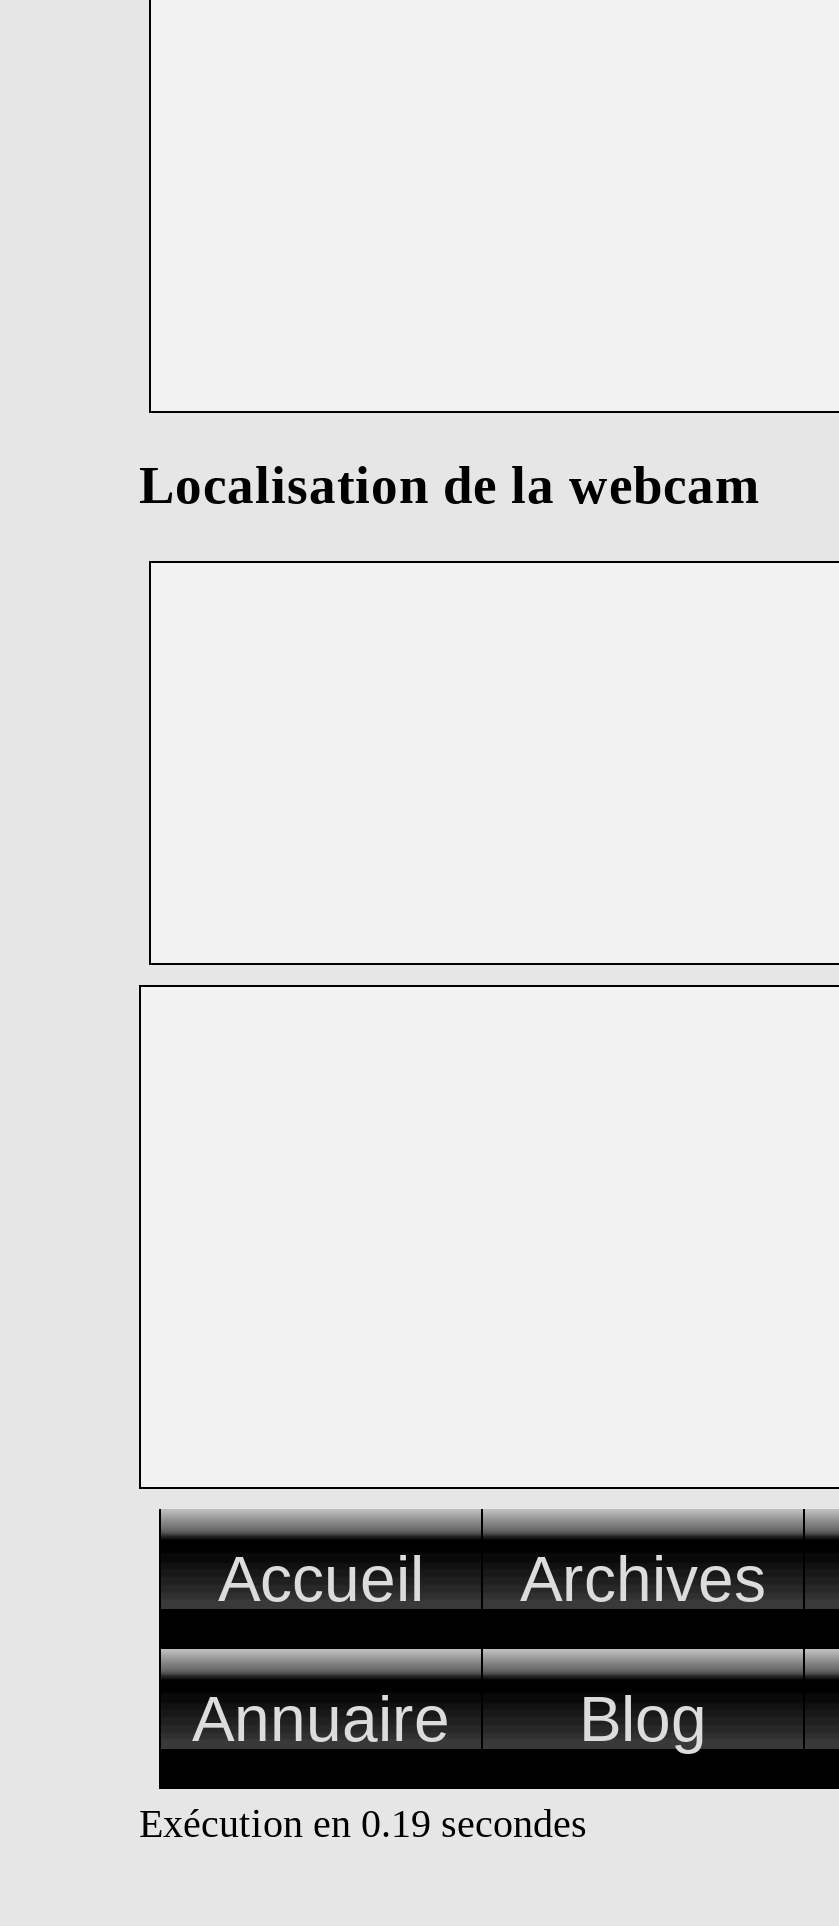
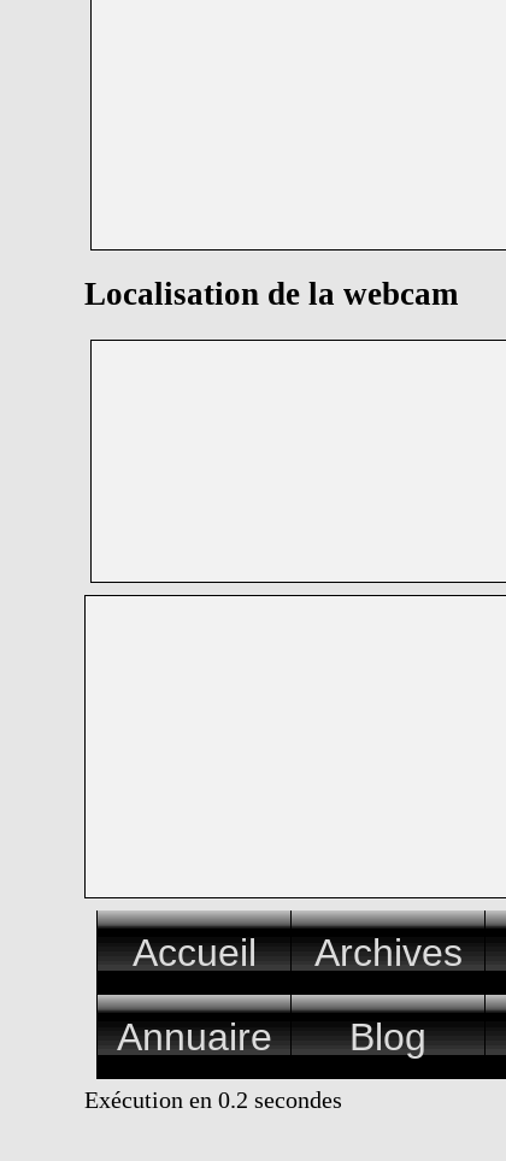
- Exécution en 0.19 secondes
+ Exécution en 0.2 secondes
